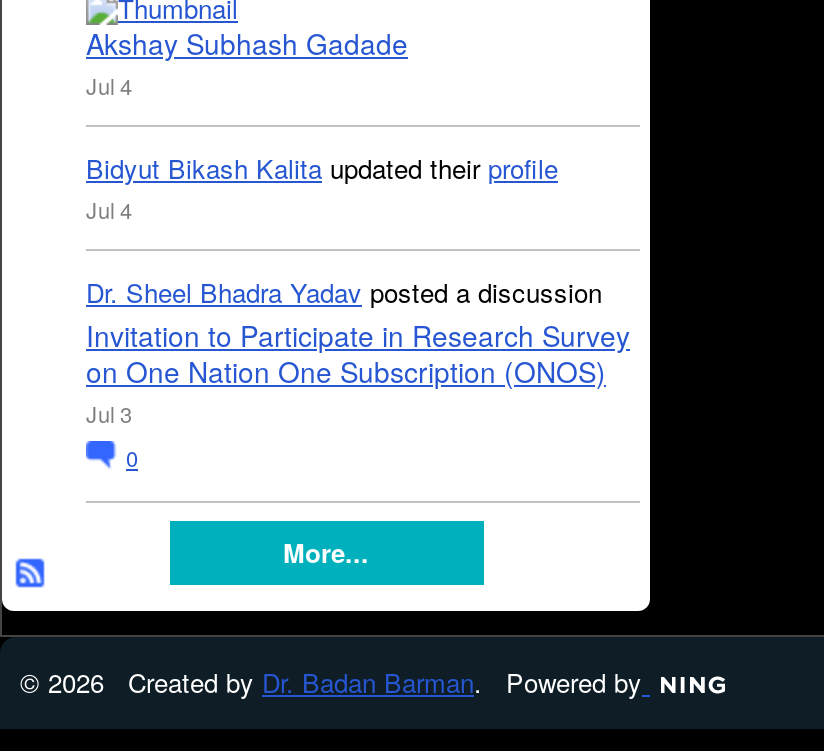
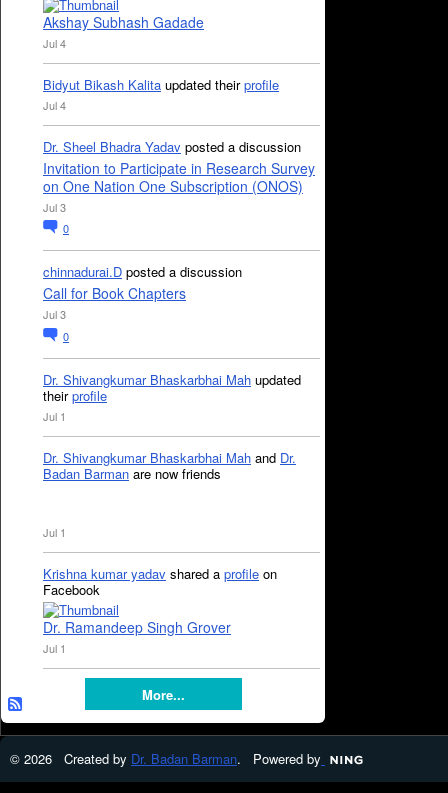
+ chinnadurai.D posted a discussion
+ Call for Book Chapters
+ Jul 3
+ 0
+ Dr. Shivangkumar Bhaskarbhai Mah updated
+ theirprofile
+ Jul 1
+ Dr. Shivangkumar Bhaskarbhai Mah and Dr.
+ Badan Barmanare now friends
+ Jul 1
+ Krishna kumar yadav shared a profile on
+ Facebook
+ Dr. Ramandeep Singh Grover
+ Jul 1
